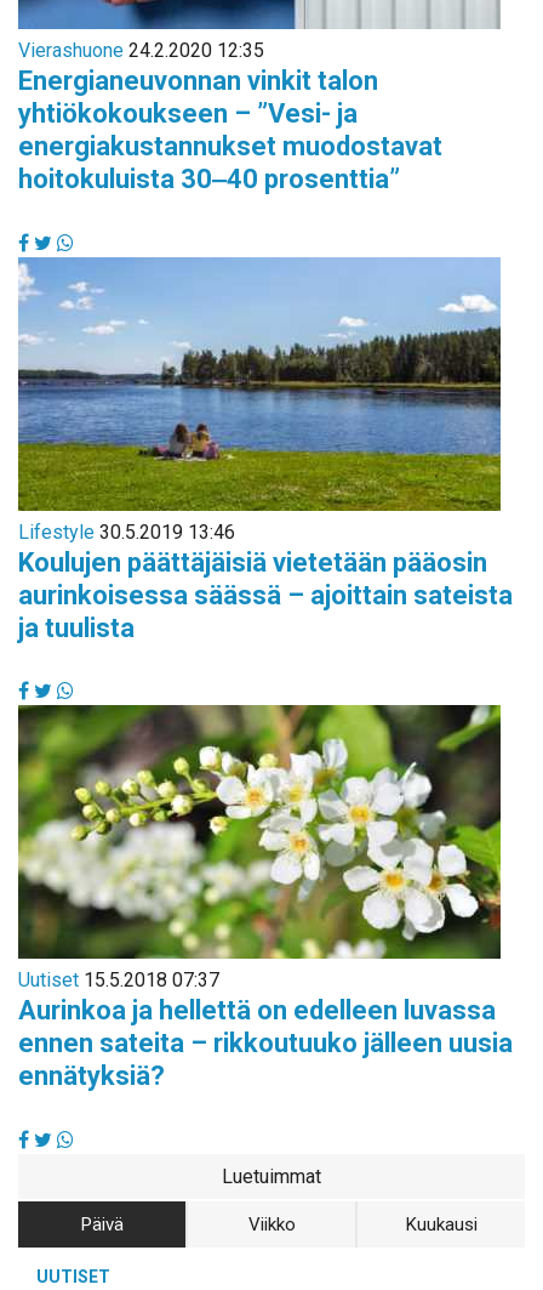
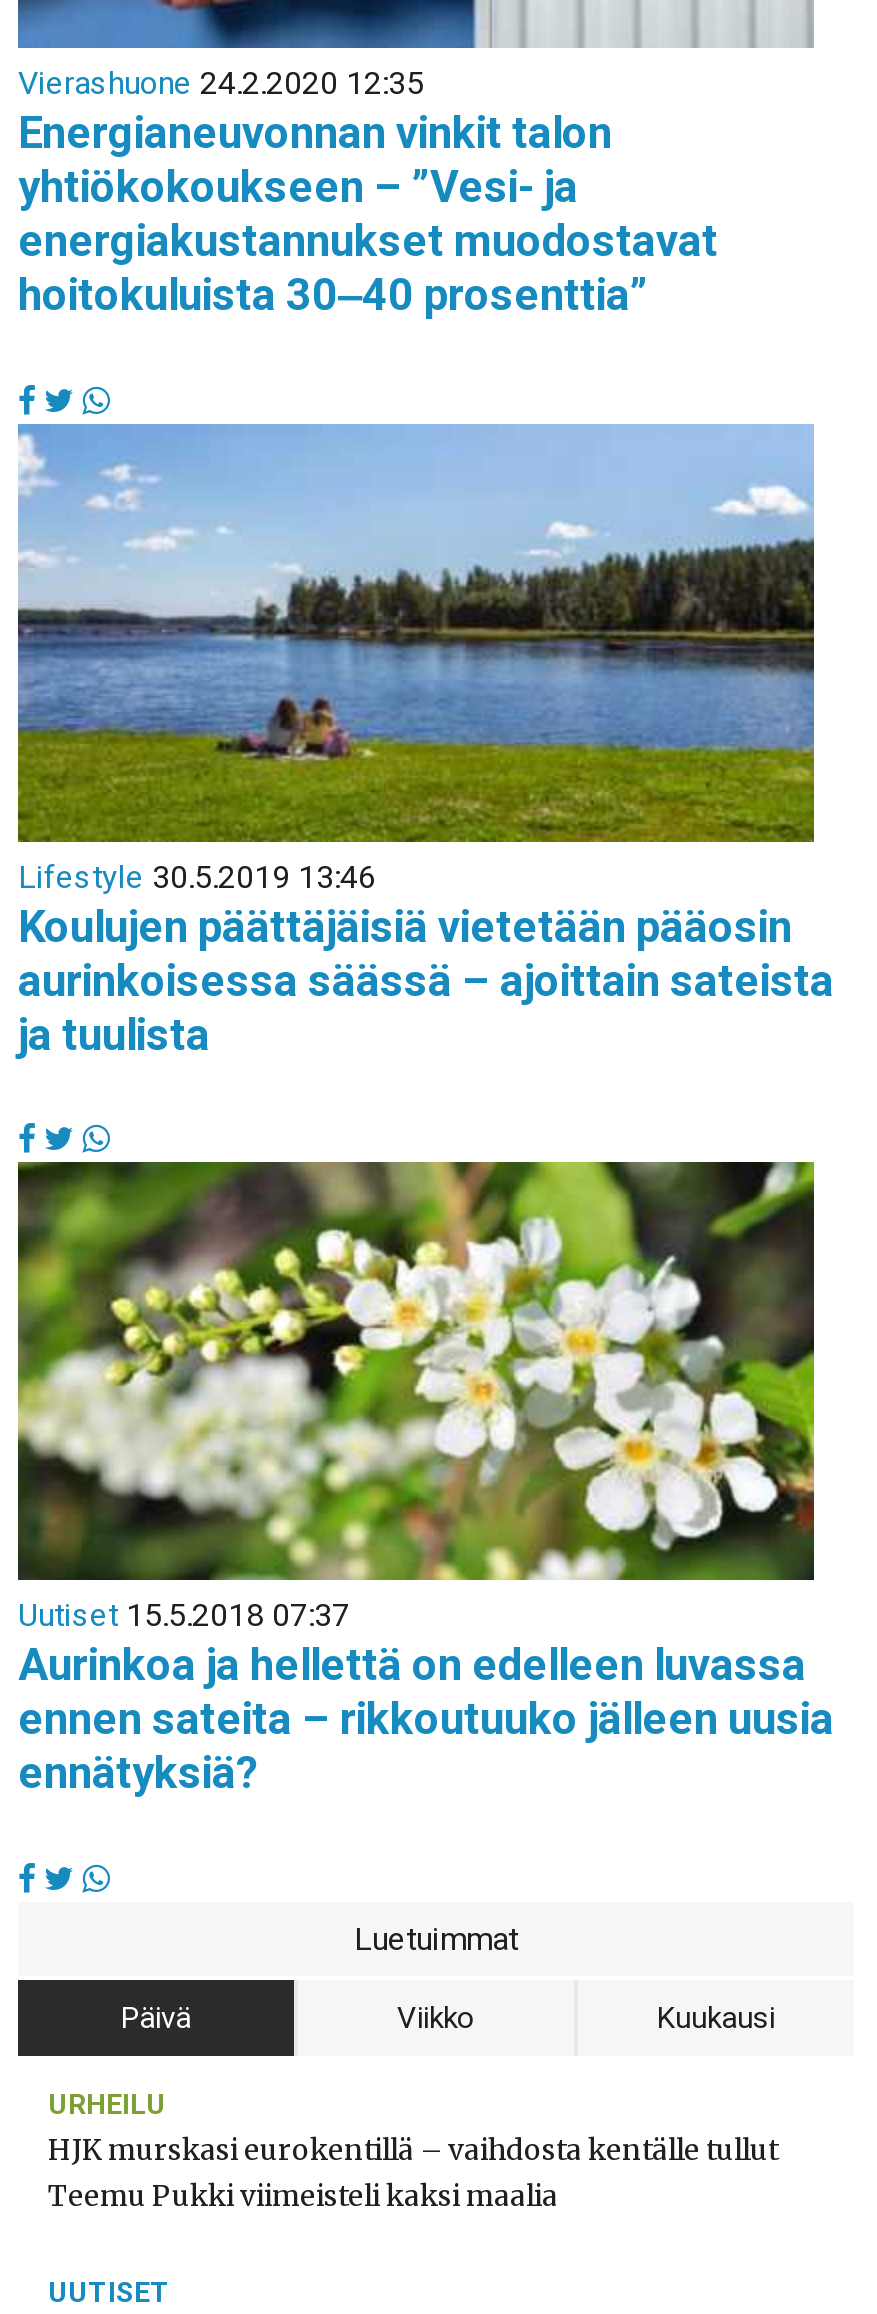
+ URHEILU
+ HJK murskasi eurokentillä – vaihdosta kentälle tullut
+ Teemu Pukki viimeisteli kaksi maalia
